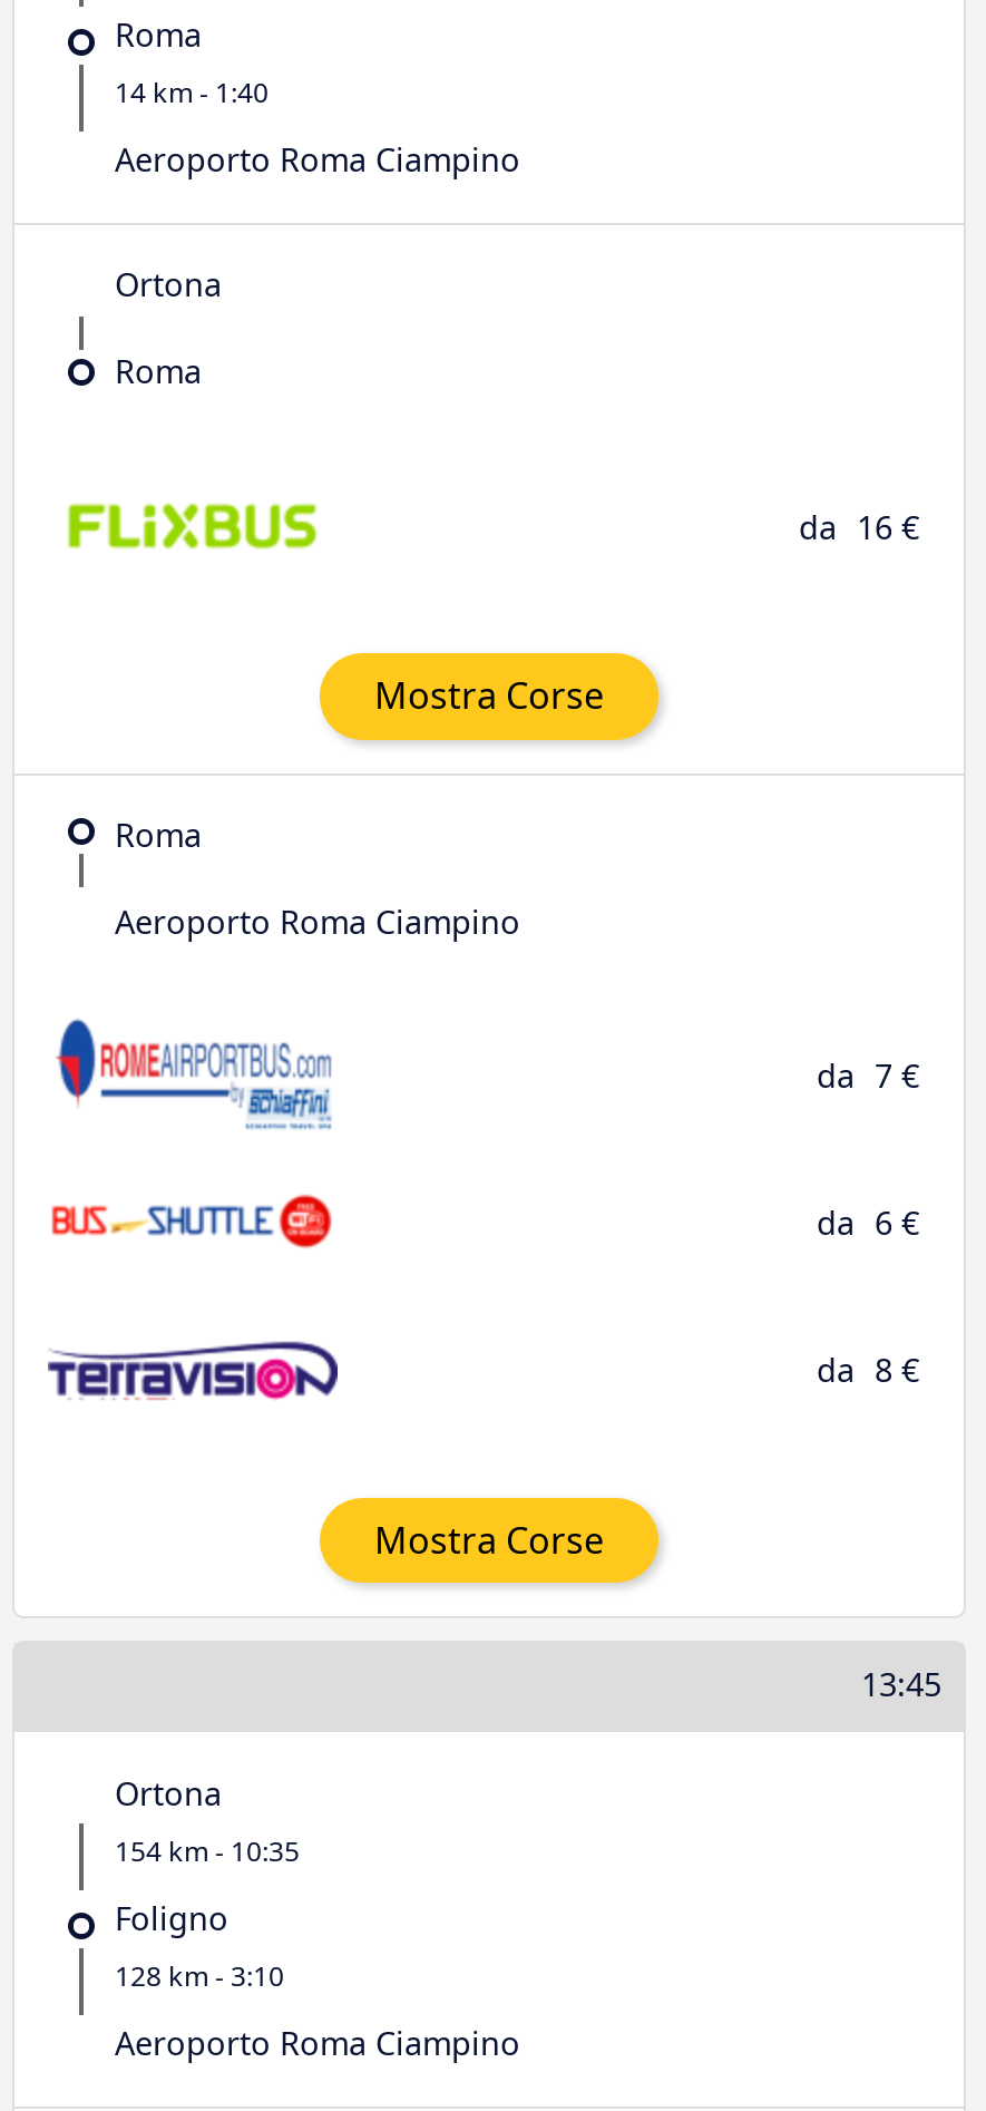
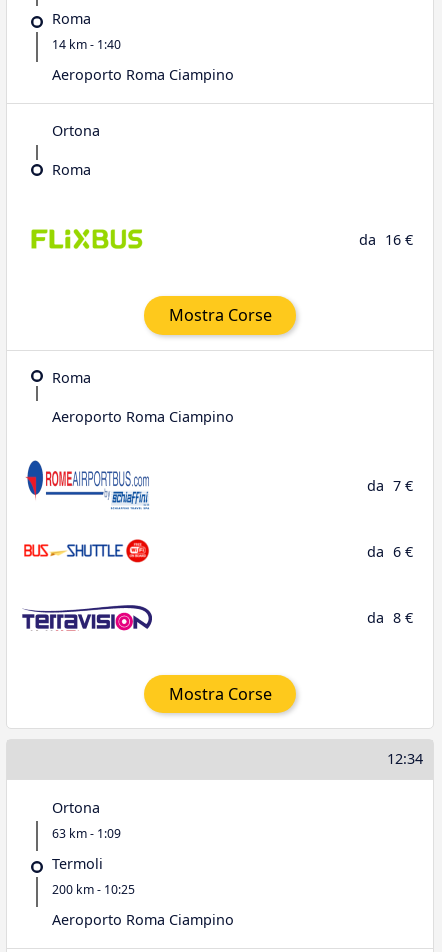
- 13:45
+ 12:34

- 154 km - 10:35
+ 63 km - 1:09

- Foligno
- 128 km - 3:10
+ Termoli
+ 200 km - 10:25
